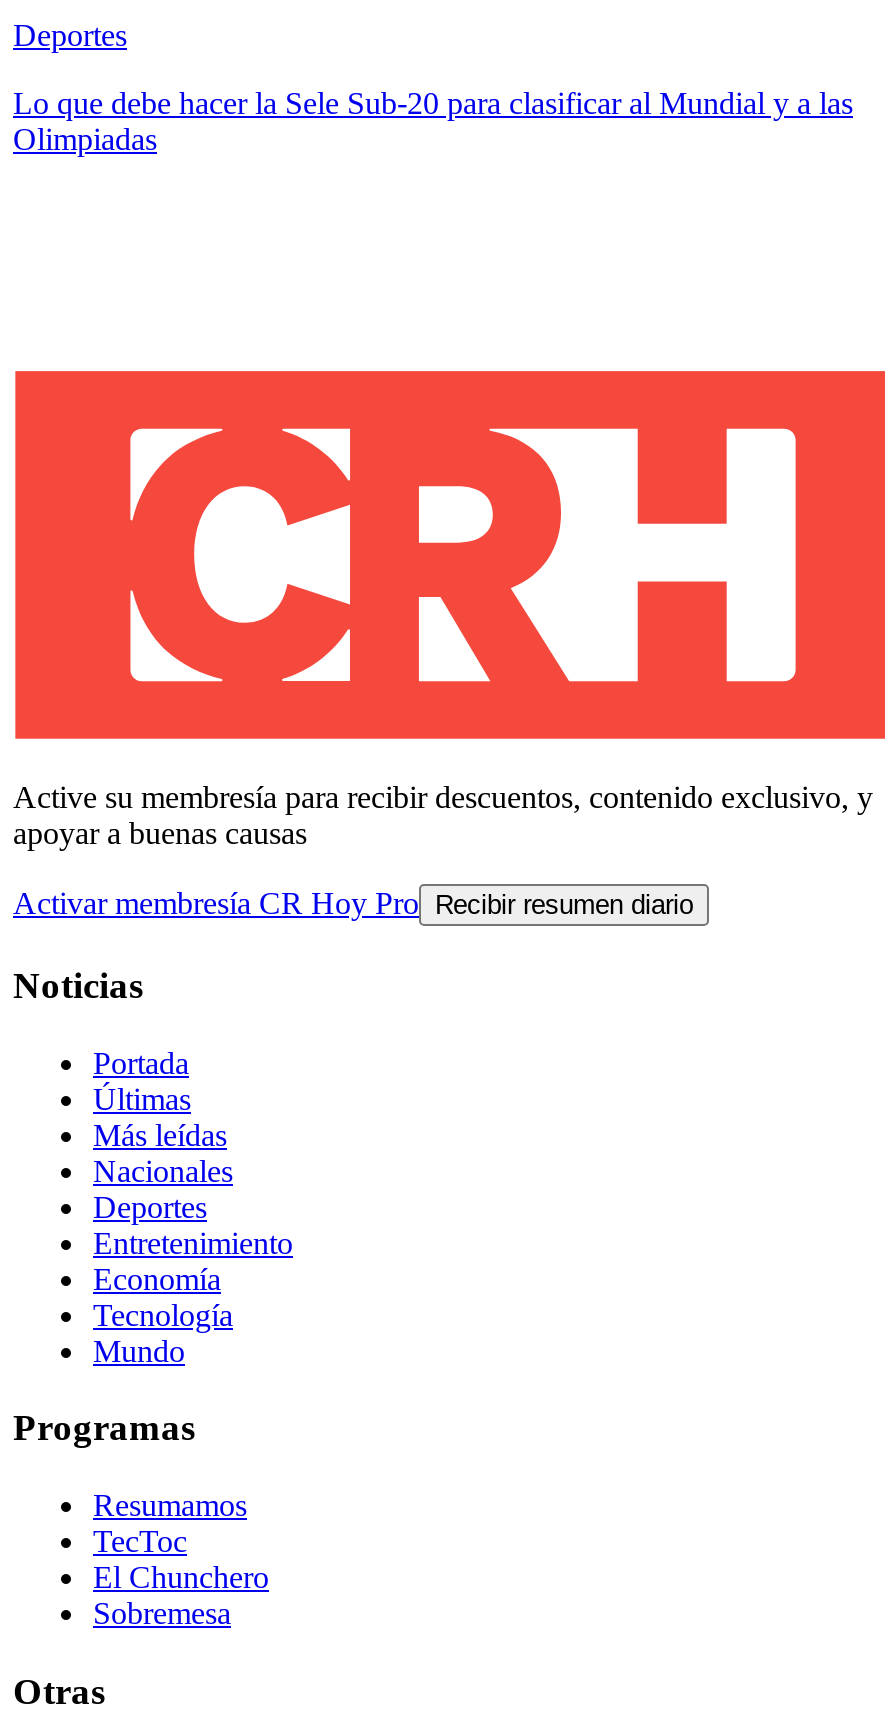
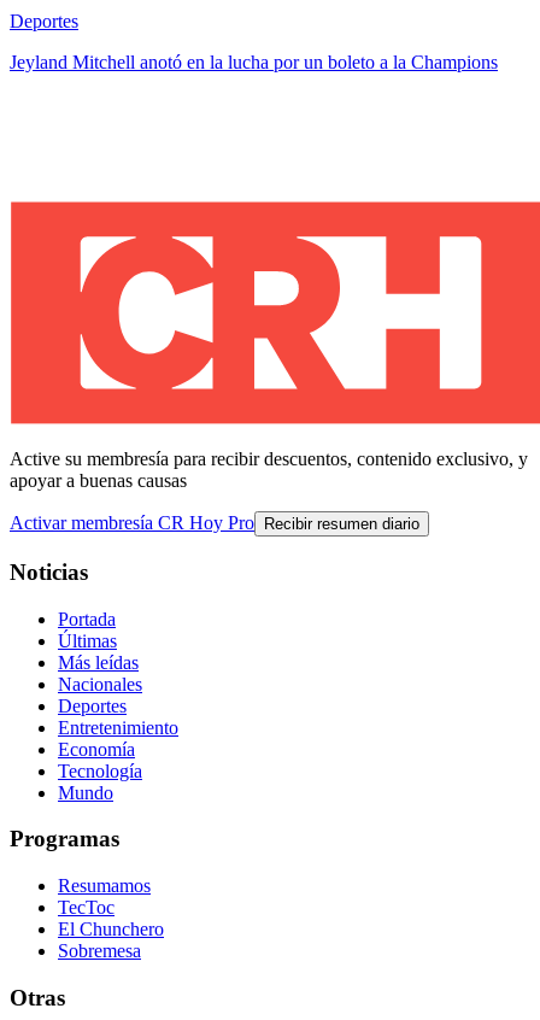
- Lo que debe hacer la Sele Sub-20 para clasificar al Mundial y a las
- Olimpiadas
+ Jeyland Mitchell anotó en la lucha por un boleto a la Champions
